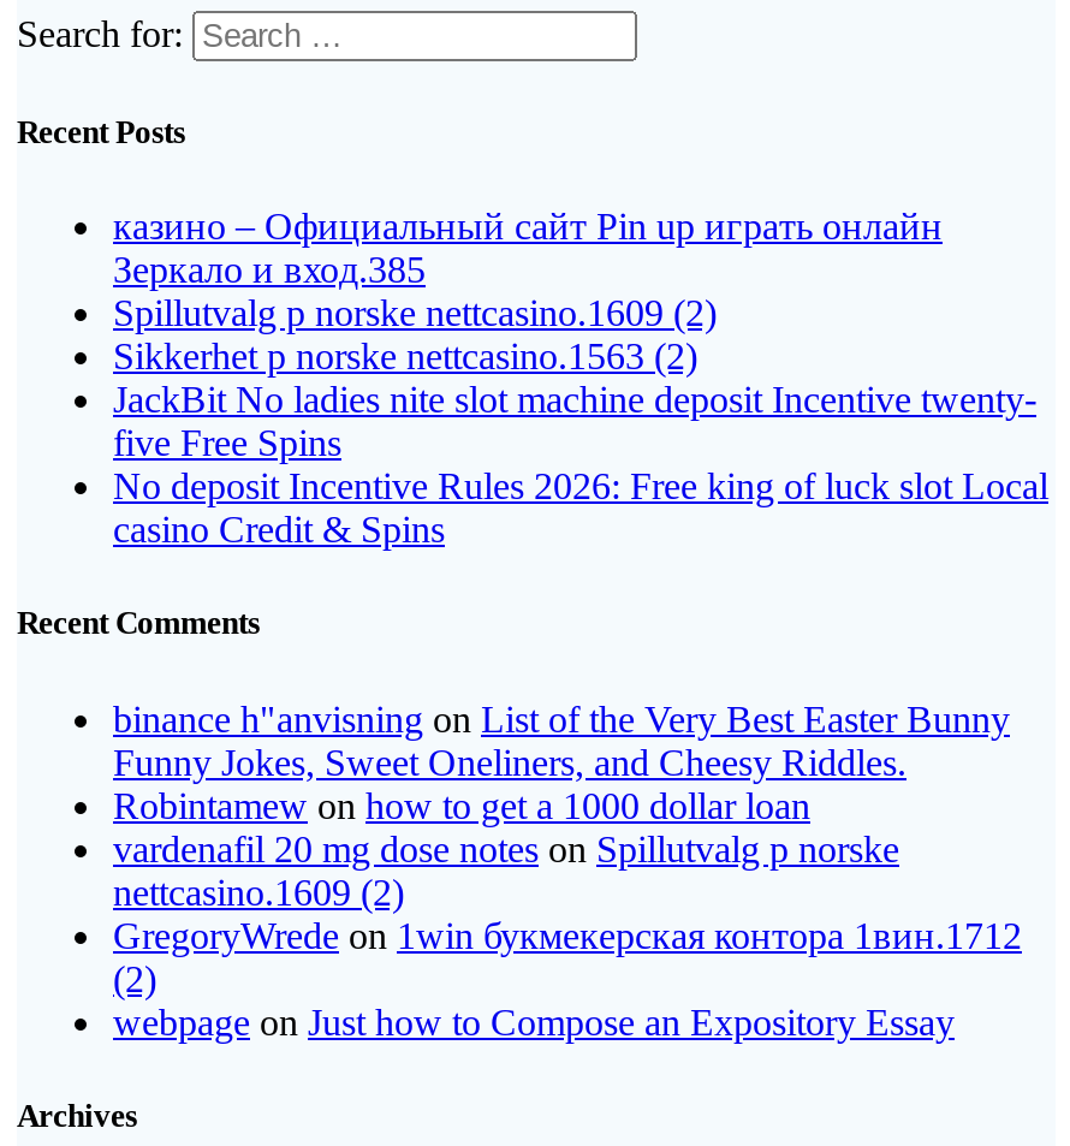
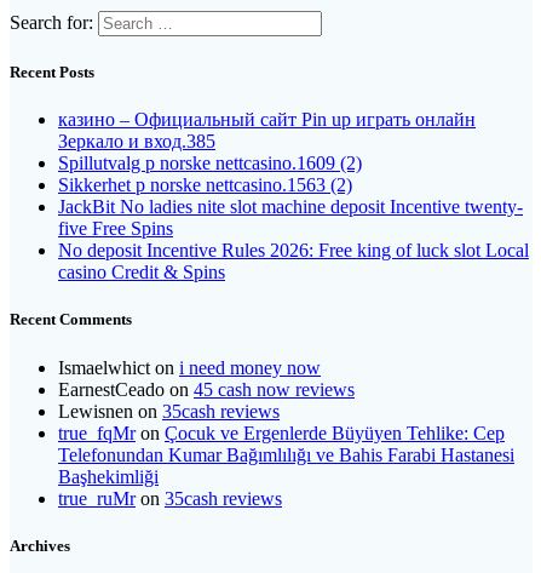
- binance h"anvisning on List of the Very Best Easter Bunny
- Funny Jokes, Sweet Oneliners, and Cheesy Riddles.
- Robintamew on how to get a 1000 dollar loan
- vardenafil 20 mg dose notes on Spillutvalg p norske
- nettcasino.1609 (2)
- GregoryWrede on 1win букмекерская контора 1вин.1712
- (2)
- webpage on Just how to Compose an Expository Essay
+ Ismaelwhict on i need money now
+ EarnestCeado on 45 cash now reviews
+ Lewisnen on 35cash reviews
+ true_fqMr on Çocuk ve Ergenlerde Büyüyen Tehlike: Cep
+ Telefonundan Kumar Bağımlılığı ve Bahis Farabi Hastanesi
+ Başhekimliği
+ true_ruMr on 35cash reviews
